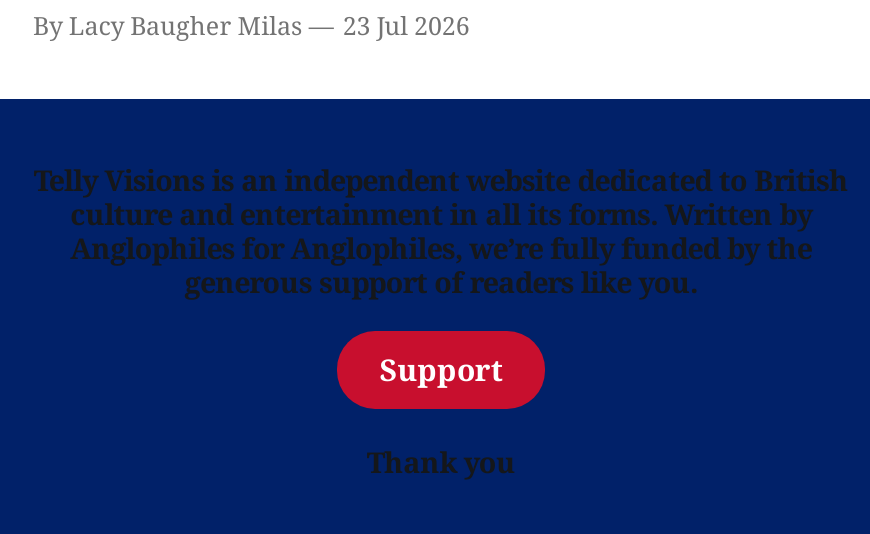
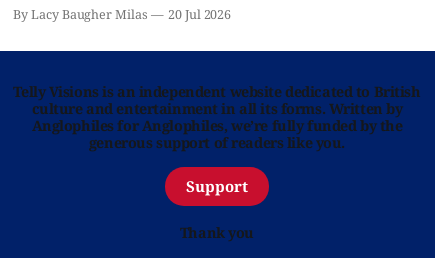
- By Lacy Baugher Milas 23 Jul 2026
+ By Lacy Baugher Milas 20 Jul 2026
